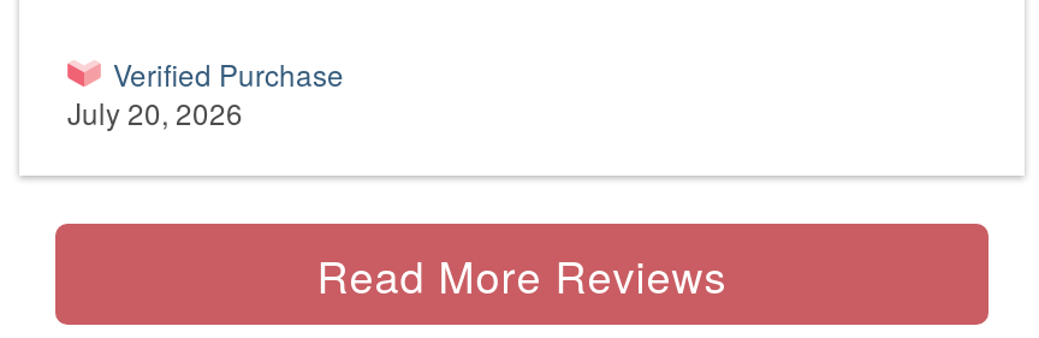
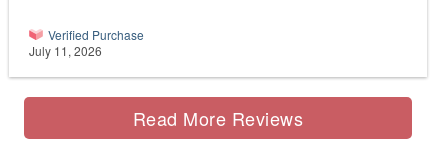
- July 20, 2026
+ July 11, 2026
